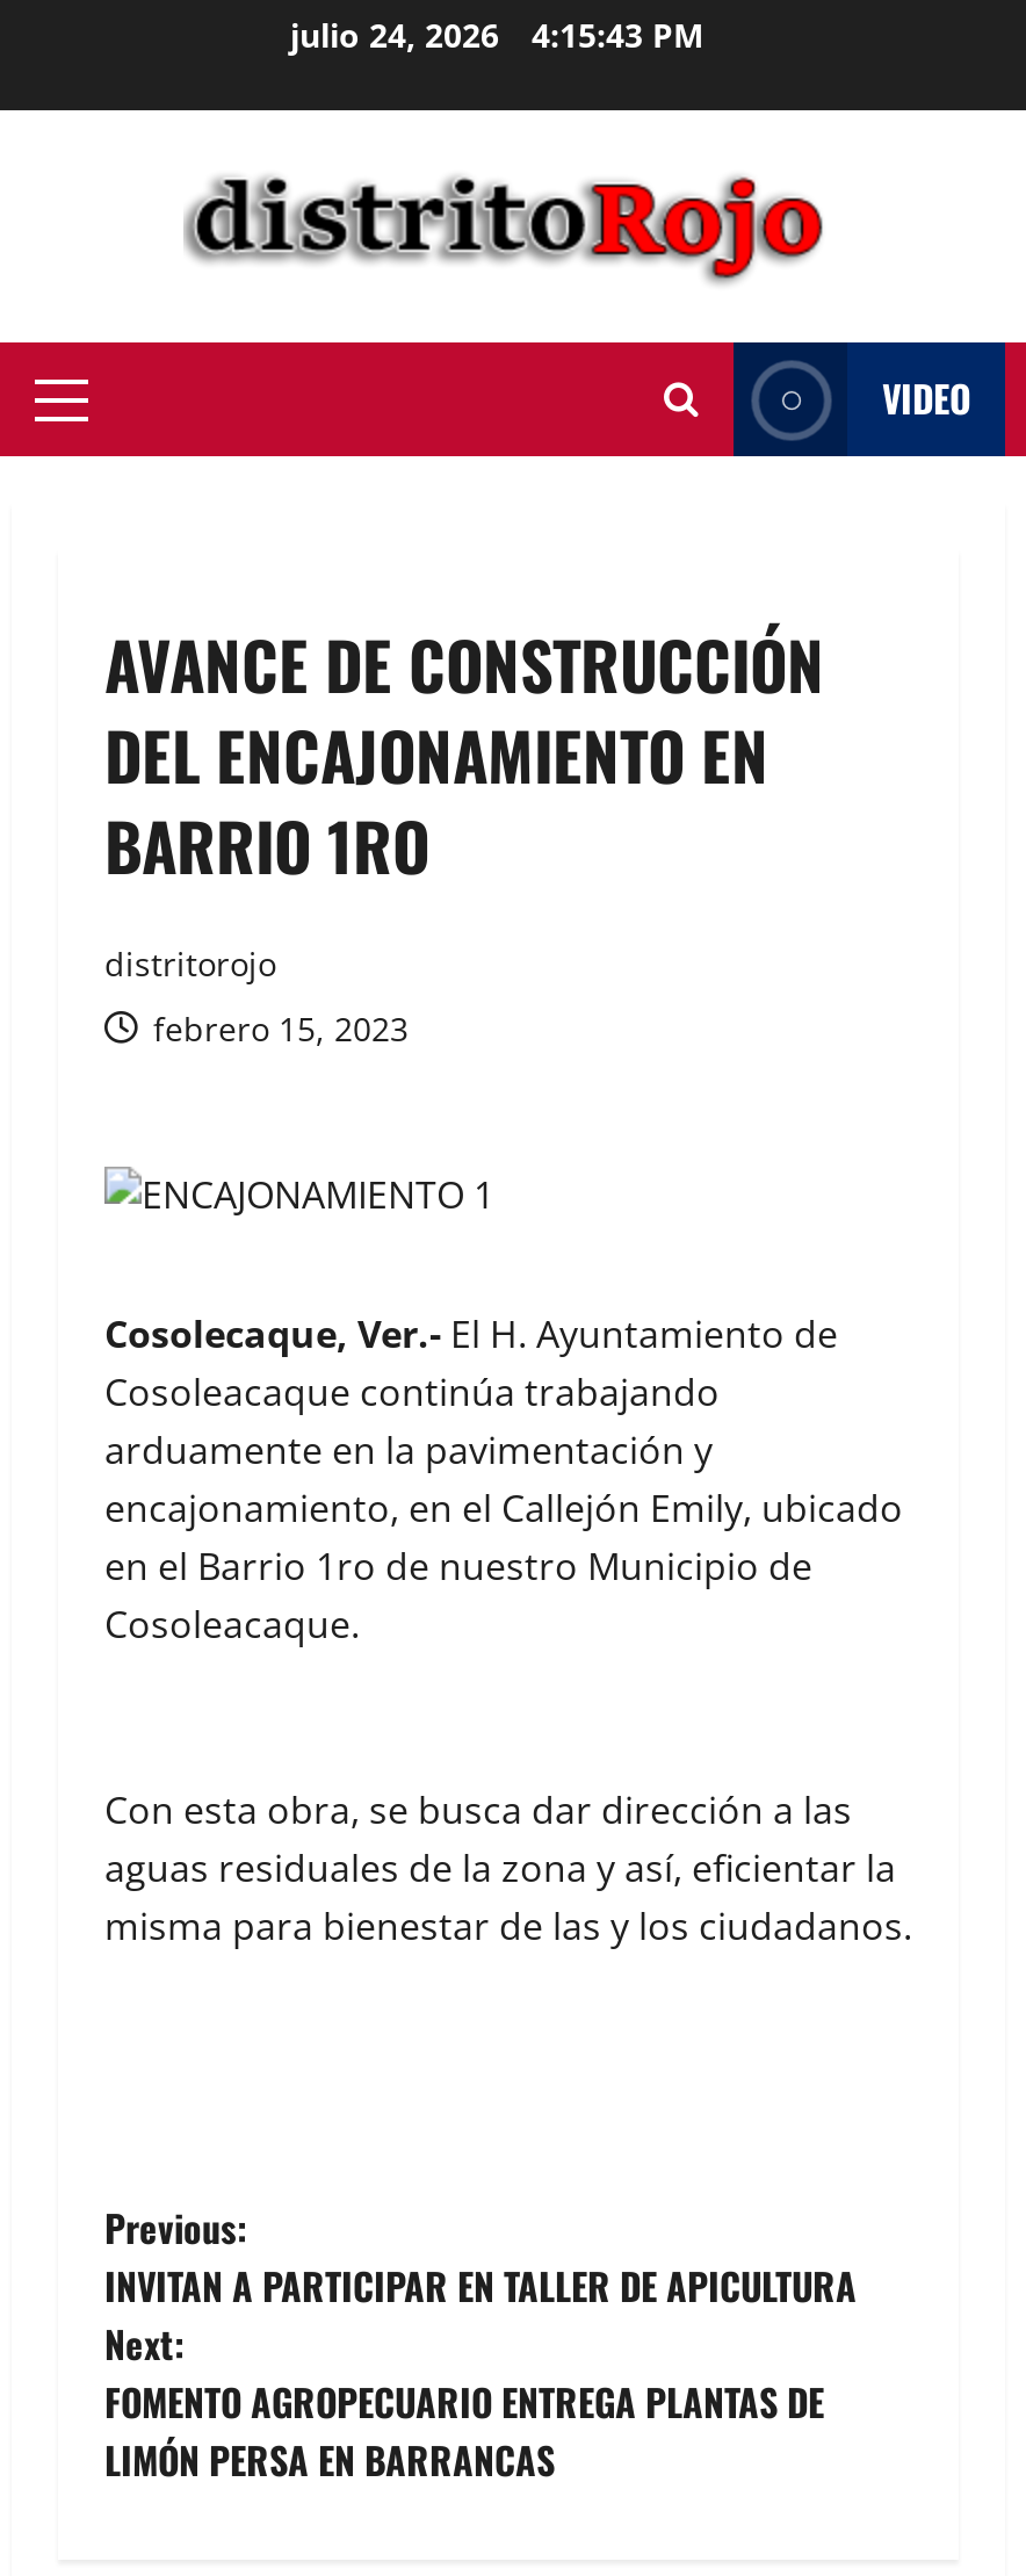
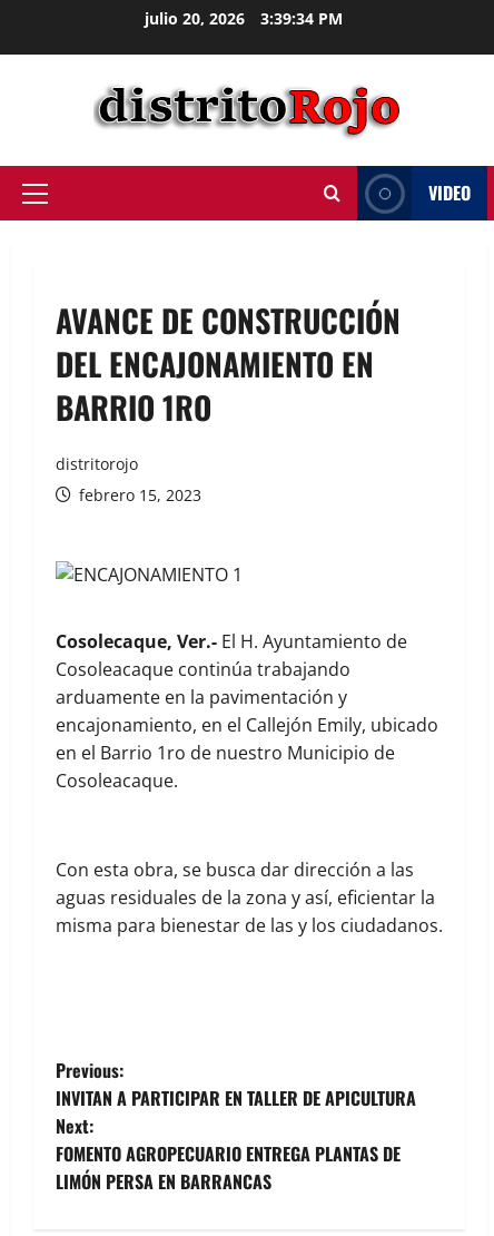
- julio 24, 2026 4:15:43 PM
+ julio 20, 2026 3:39:34 PM
